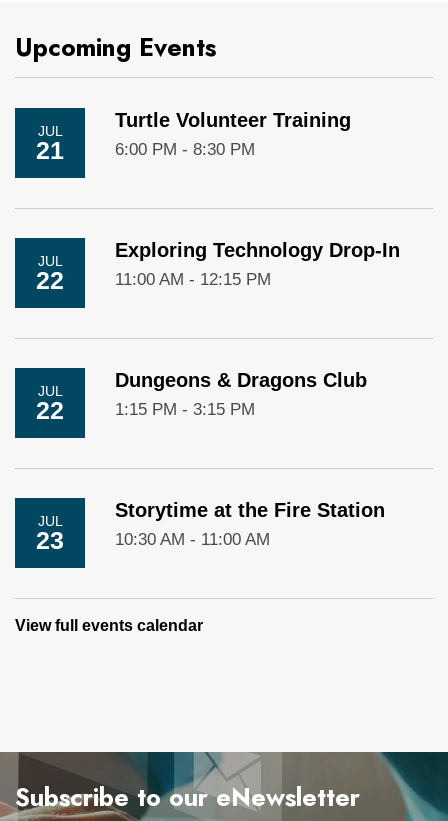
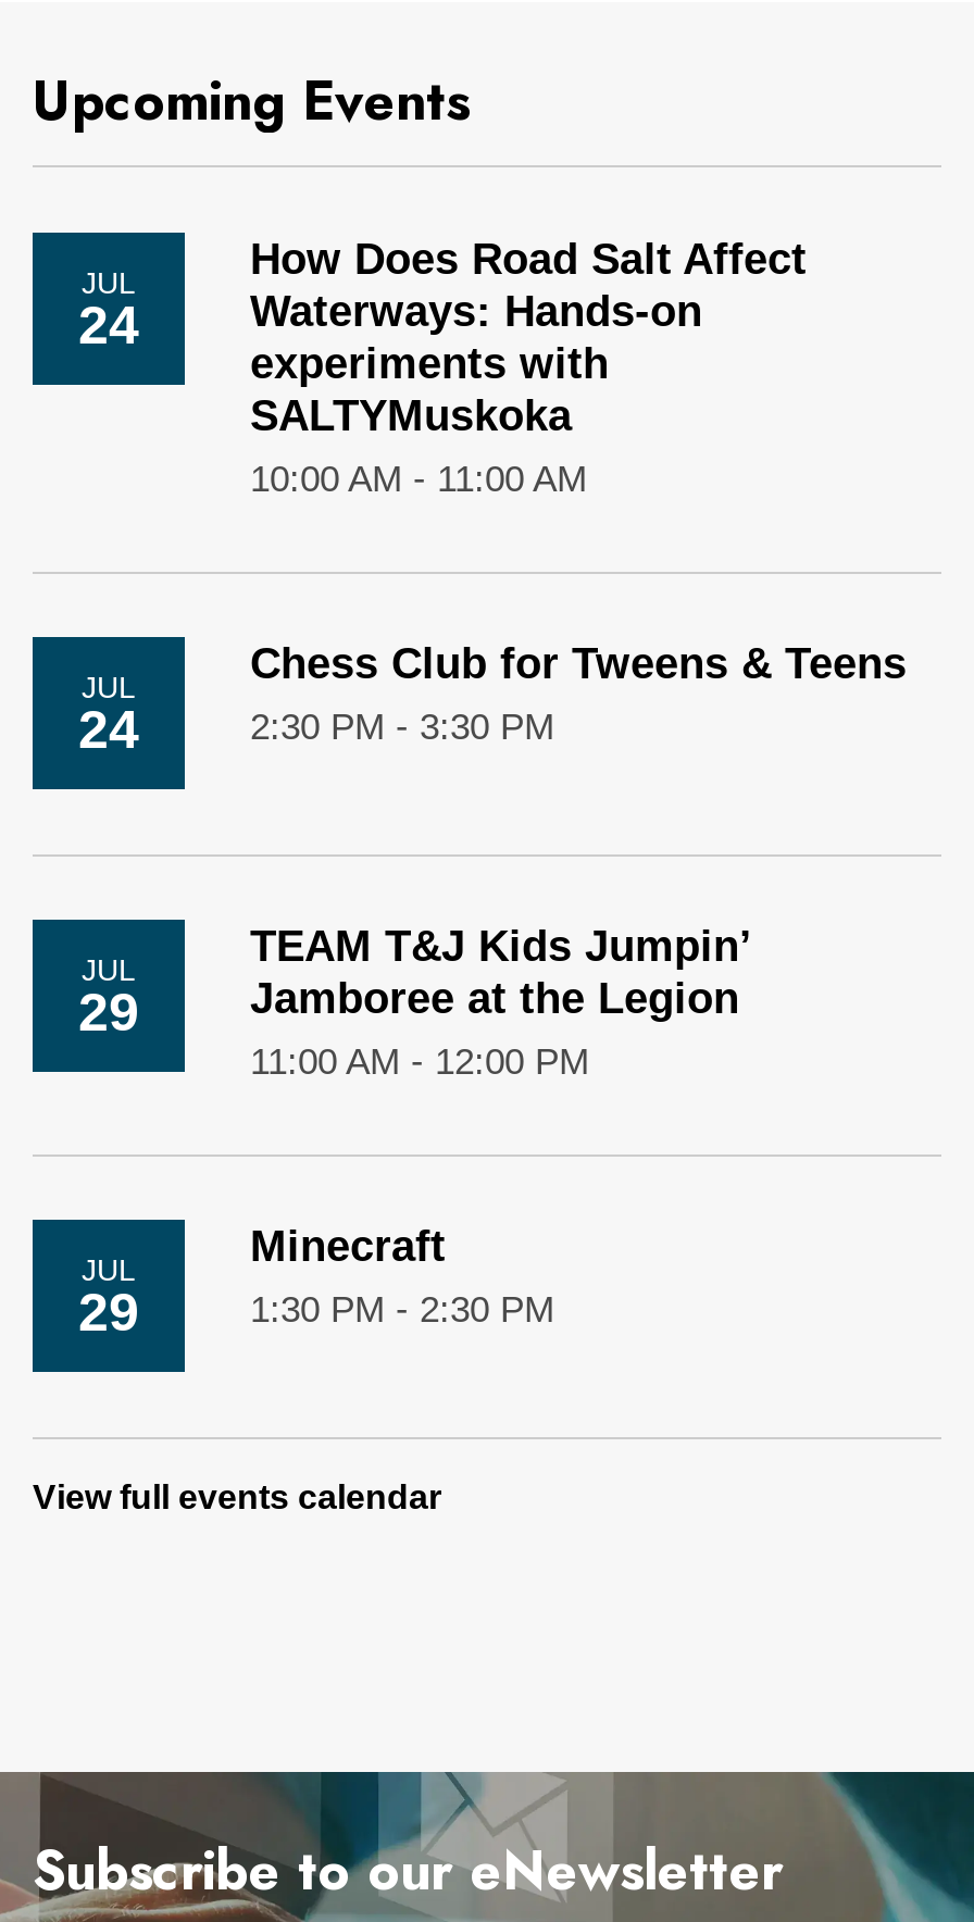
- Turtle Volunteer Training
- 6:00 PM - 8:30 PM
+ How Does Road Salt Affect
+ Waterways: Hands-on
+ experiments with
+ SALTYMuskoka
+ 10:00 AM - 11:00 AM

- 21
+ 24

- Exploring Technology Drop-In
- 11:00 AM - 12:15 PM
+ Chess Club for Tweens & Teens
+ 2:30 PM - 3:30 PM

- 22
+ 24

- Dungeons & Dragons Club
- 1:15 PM - 3:15 PM
+ TEAM T&J Kids Jumpin’
+ Jamboree at the Legion
+ 11:00 AM - 12:00 PM

- 22
+ 29

- Storytime at the Fire Station
- 10:30 AM - 11:00 AM
+ Minecraft
+ 1:30 PM - 2:30 PM

- 23
+ 29
